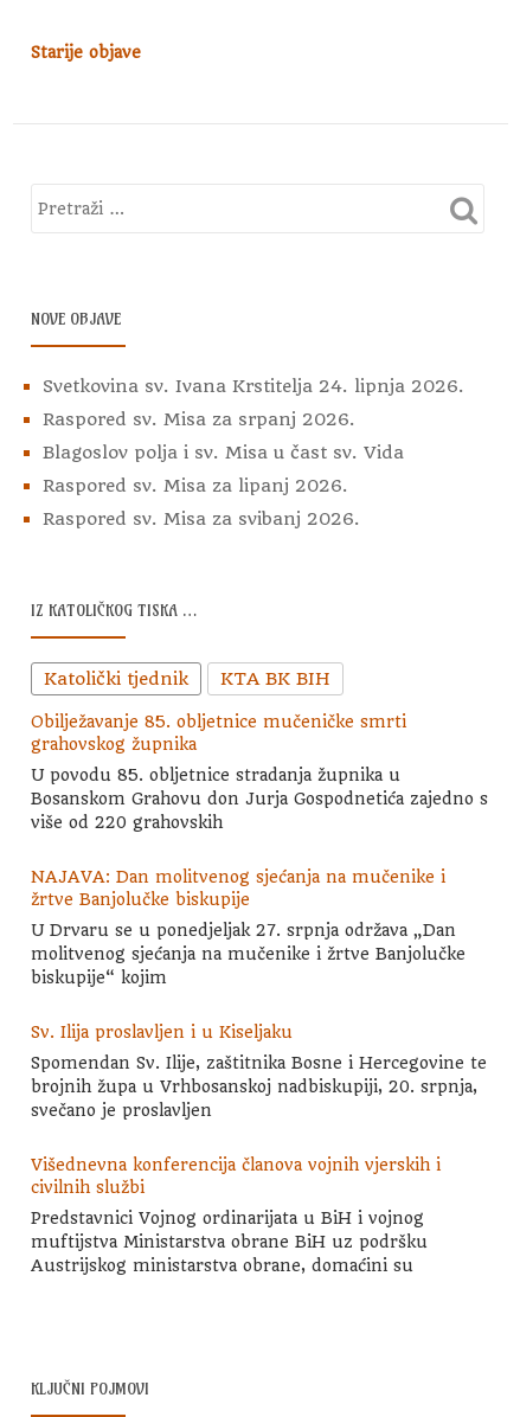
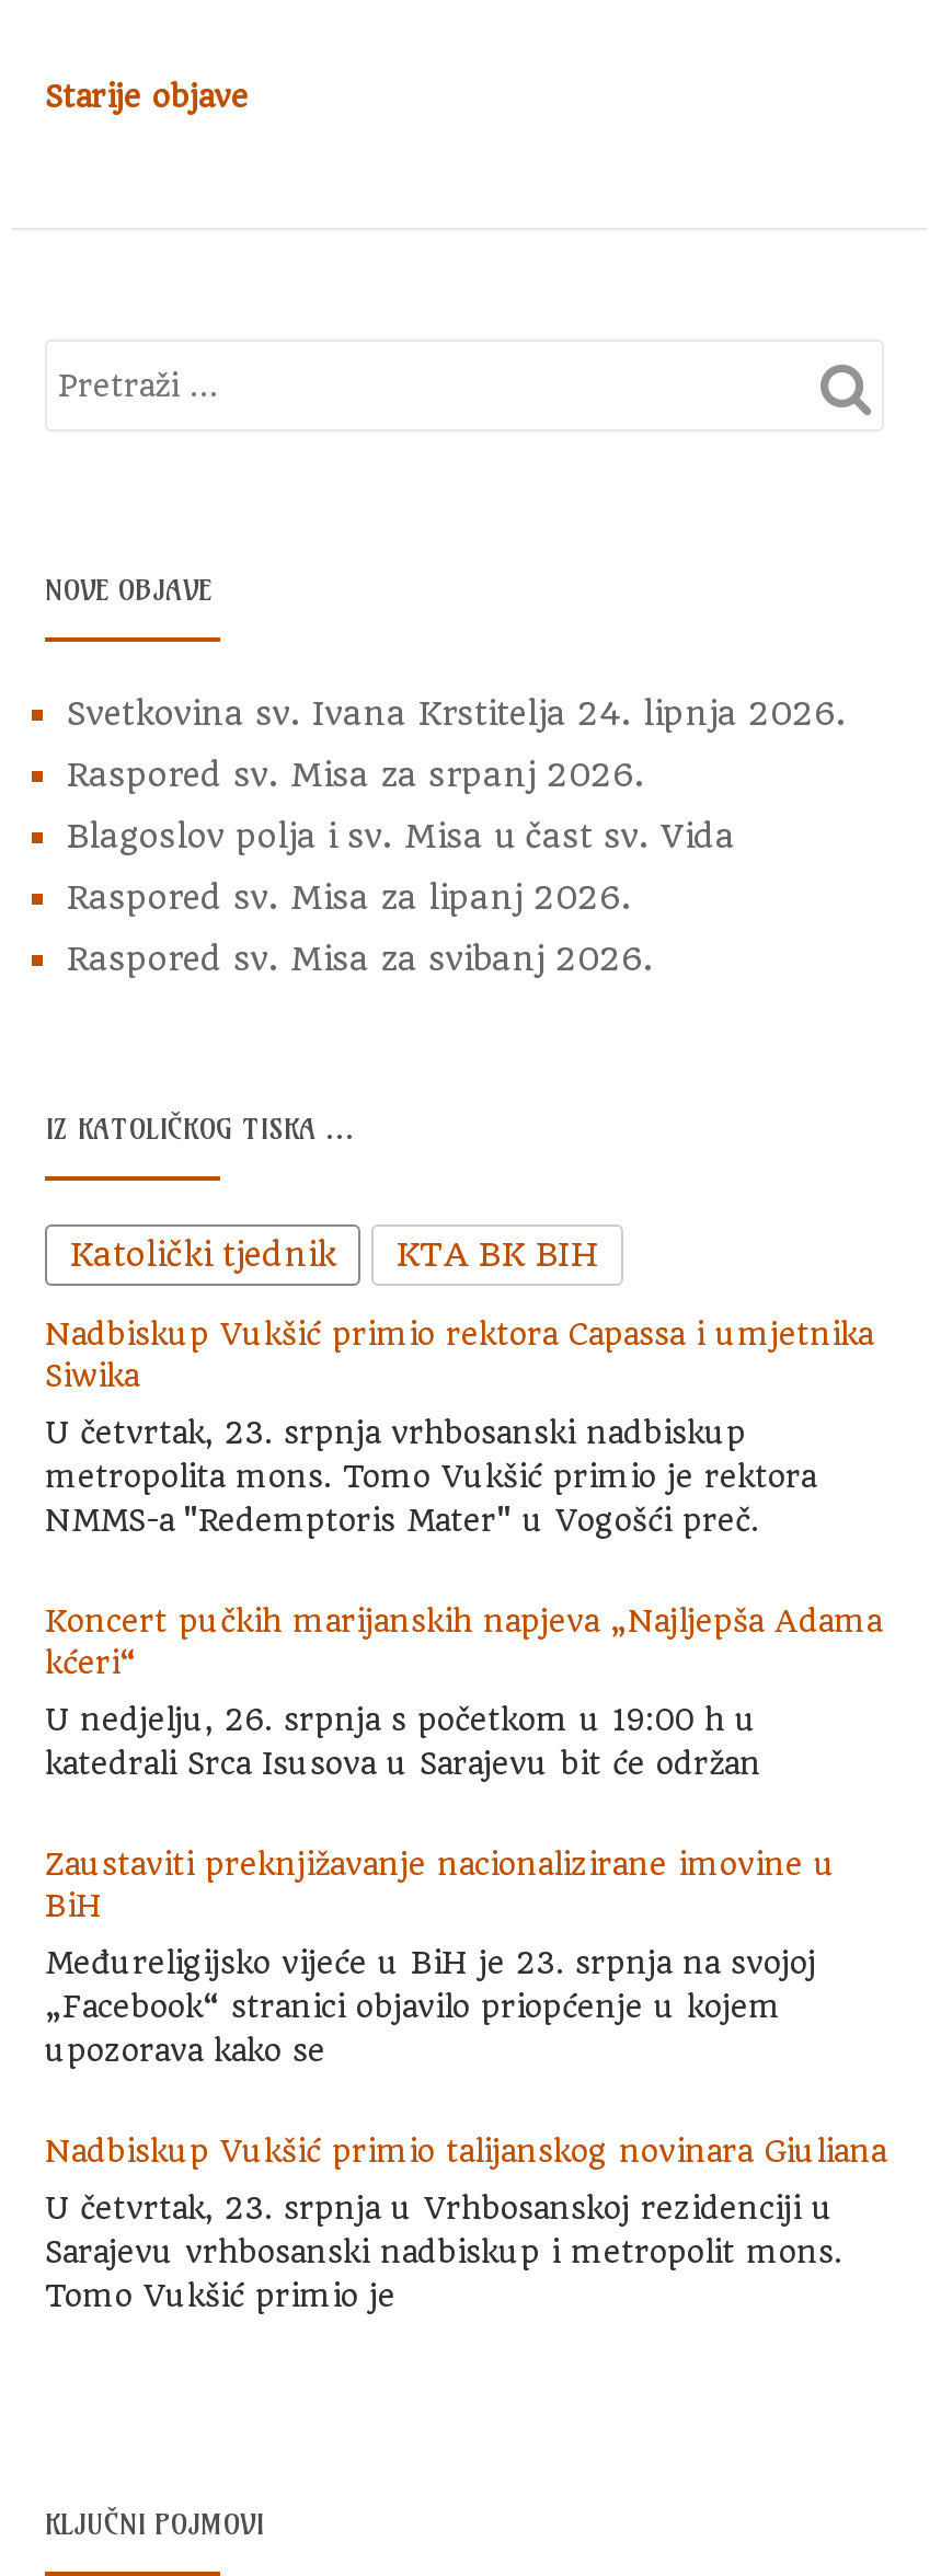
- Obilježavanje 85. obljetnice mučeničke smrti
- grahovskog župnika
+ Nadbiskup Vukšić primio rektora Capassa i umjetnika
+ Siwika

- U povodu 85. obljetnice stradanja župnika u
- Bosanskom Grahovu don Jurja Gospodnetića zajedno s
- više od 220 grahovskih
+ U četvrtak, 23. srpnja vrhbosanski nadbiskup
+ metropolita mons. Tomo Vukšić primio je rektora
+ NMMS-a "Redemptoris Mater" u Vogošći preč.

- NAJAVA: Dan molitvenog sjećanja na mučenike i
- žrtve Banjolučke biskupije
+ Koncert pučkih marijanskih napjeva „Najljepša Adama
+ kćeri“

- U Drvaru se u ponedjeljak 27. srpnja održava „Dan
- molitvenog sjećanja na mučenike i žrtve Banjolučke
- biskupije“ kojim
+ U nedjelju, 26. srpnja s početkom u 19:00 h u
+ katedrali Srca Isusova u Sarajevu bit će održan

- Sv. Ilija proslavljen i u Kiseljaku
+ Zaustaviti preknjižavanje nacionalizirane imovine u
+ BiH

- Spomendan Sv. Ilije, zaštitnika Bosne i Hercegovine te
- brojnih župa u Vrhbosanskoj nadbiskupiji, 20. srpnja,
- svečano je proslavljen
+ Međureligijsko vijeće u BiH je 23. srpnja na svojoj
+ „Facebook“ stranici objavilo priopćenje u kojem
+ upozorava kako se

- Višednevna konferencija članova vojnih vjerskih i
- civilnih službi
+ Nadbiskup Vukšić primio talijanskog novinara Giuliana

- Predstavnici Vojnog ordinarijata u BiH i vojnog
- muftijstva Ministarstva obrane BiH uz podršku
- Austrijskog ministarstva obrane, domaćini su
+ U četvrtak, 23. srpnja u Vrhbosanskoj rezidenciji u
+ Sarajevu vrhbosanski nadbiskup i metropolit mons.
+ Tomo Vukšić primio je
